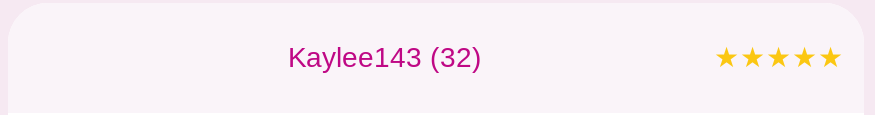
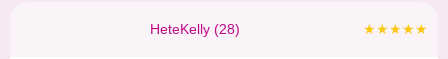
- Kaylee143 (32)
+ HeteKelly (28)
